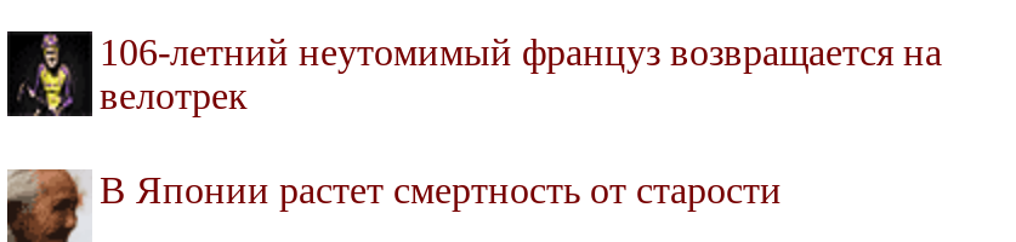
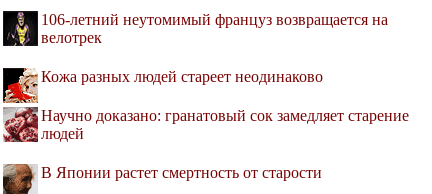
+ [image]
+ Кожа разных людей стареет неодинаково
+ Научно доказано: гранатовый сок замедляет старение
+ людей
